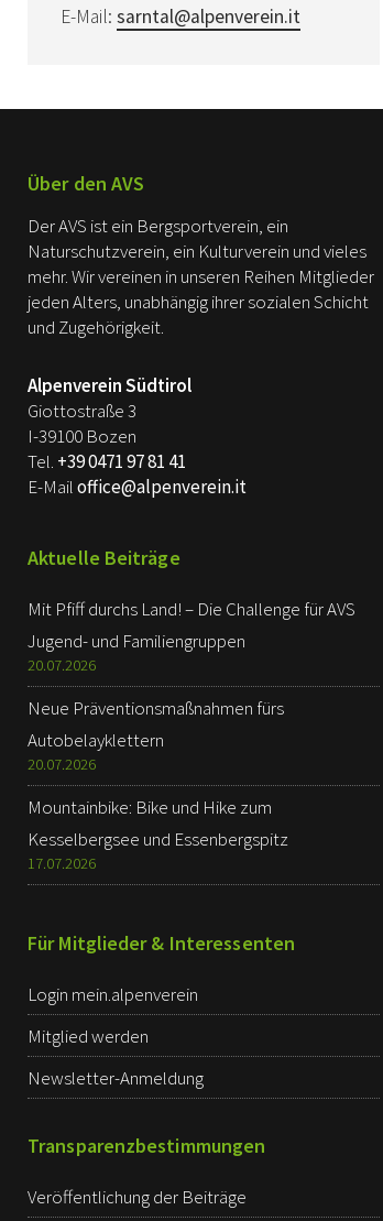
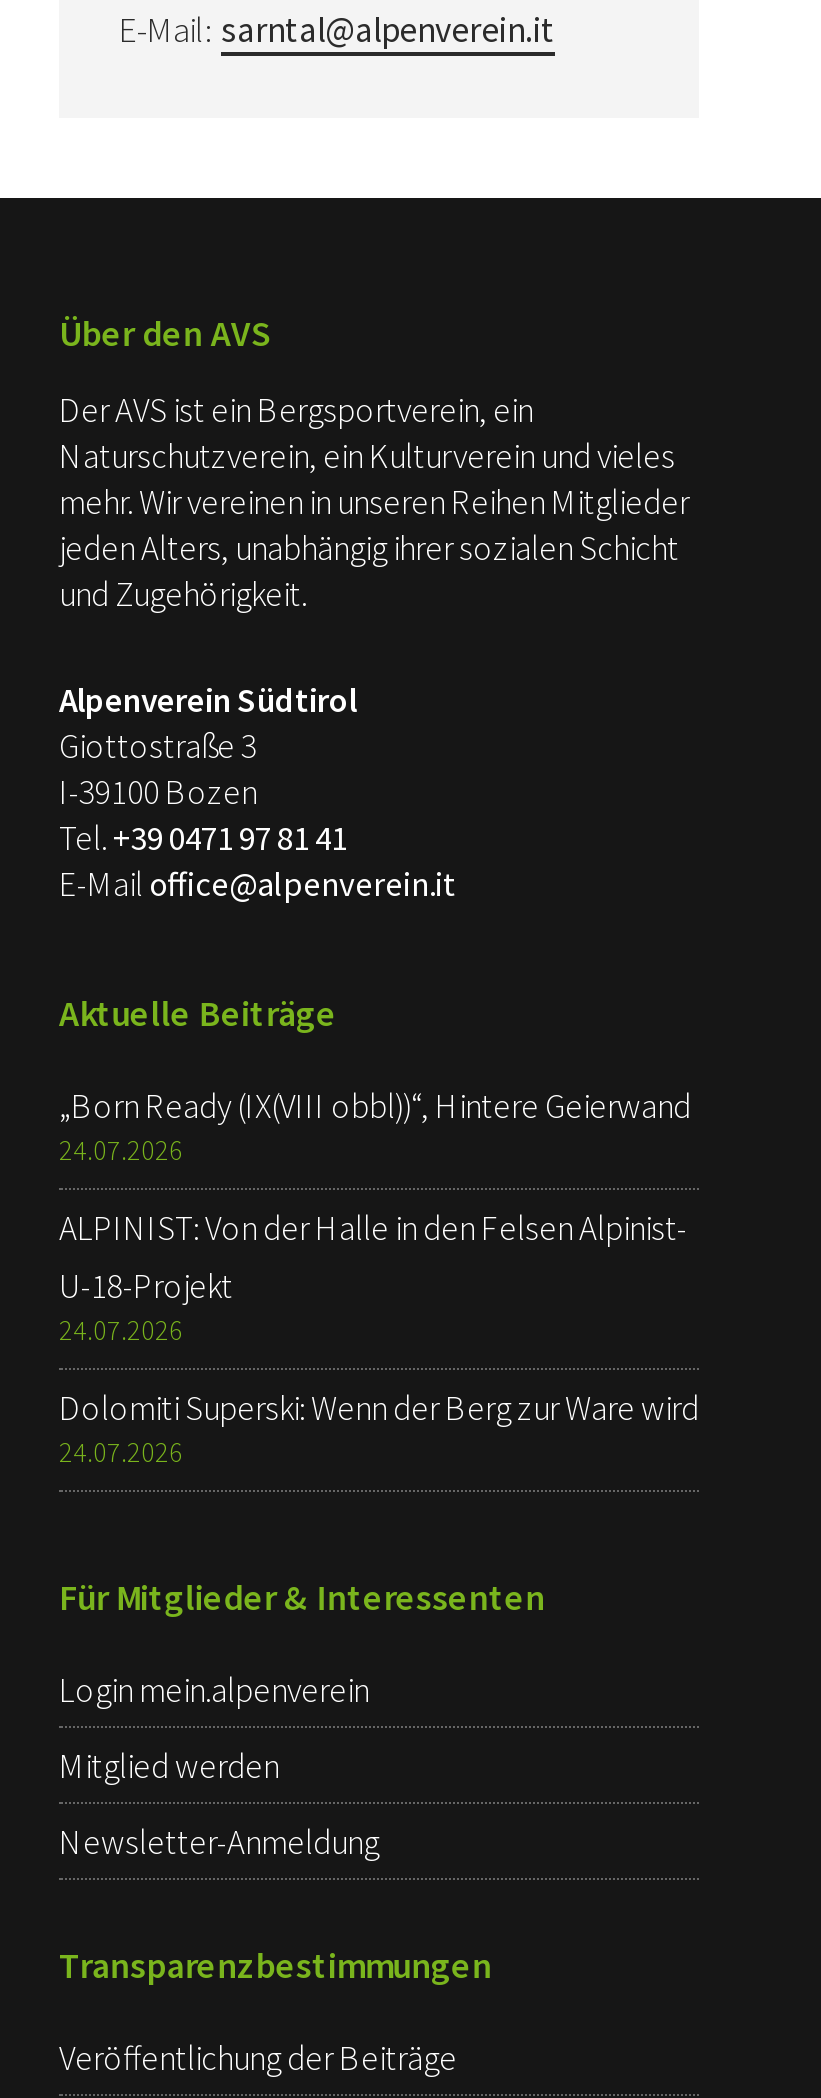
- Mit Pfiff durchs Land! – Die Challenge für AVS
- Jugend- und Familiengruppen
- 20.07.2026
+ „Born Ready (IX(VIII obbl))“, Hintere Geierwand
+ 24.07.2026

- Neue Präventionsmaßnahmen fürs
- Autobelayklettern
- 20.07.2026
+ ALPINIST: Von der Halle in den Felsen Alpinist-
+ U-18-Projekt
+ 24.07.2026

- Mountainbike: Bike und Hike zum
- Kesselbergsee und Essenbergspitz
- 17.07.2026
+ Dolomiti Superski: Wenn der Berg zur Ware wird
+ 24.07.2026
